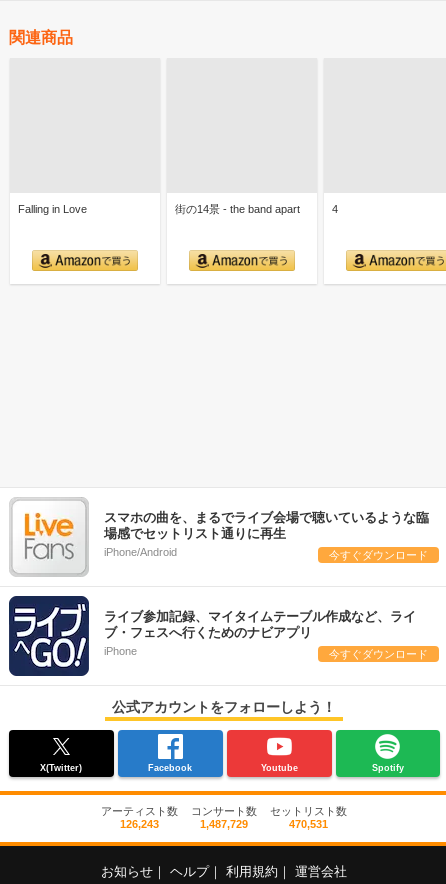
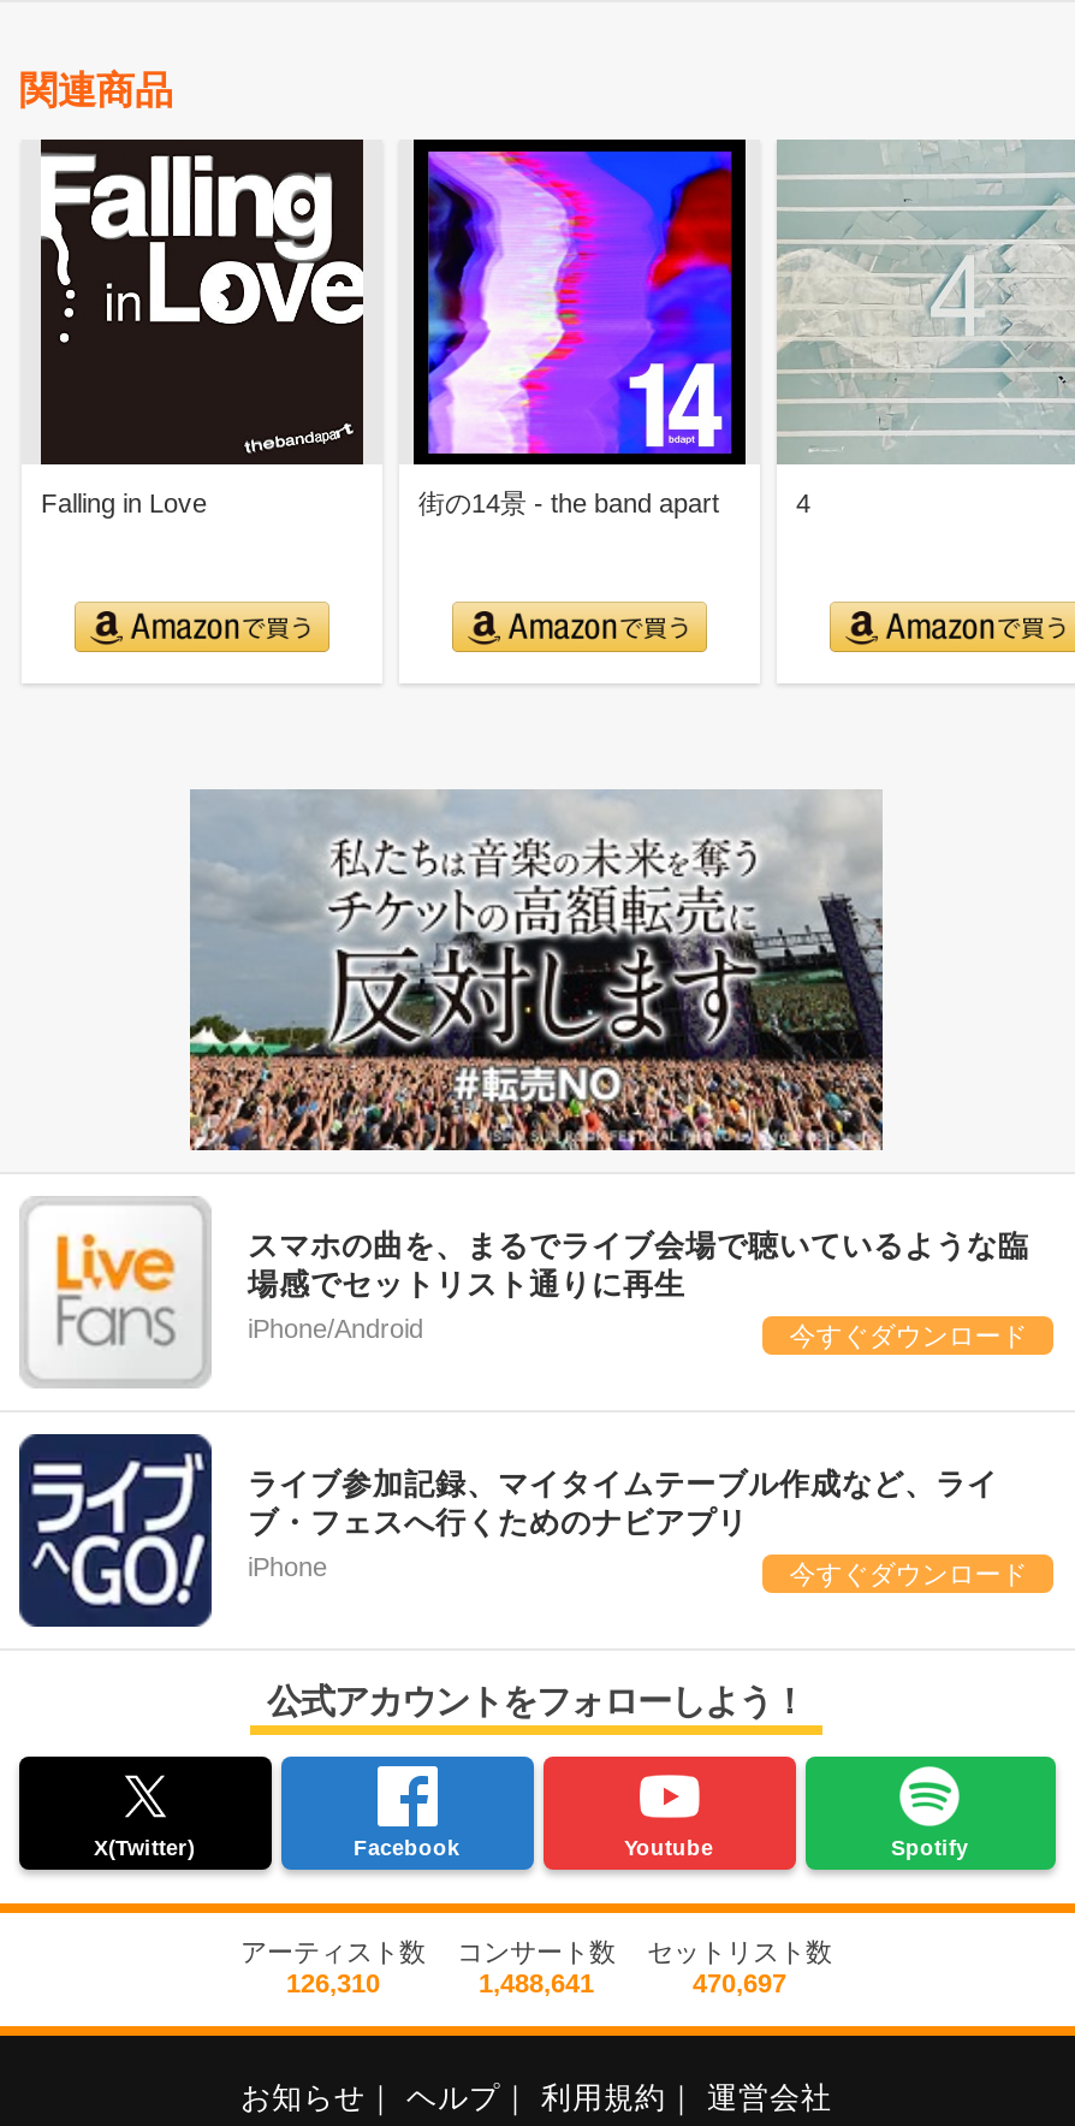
+ [image]

+ [image]

+ [image]

+ [image]

- 126,243
+ 126,310

- 1,487,729
+ 1,488,641

- 470,531
+ 470,697
